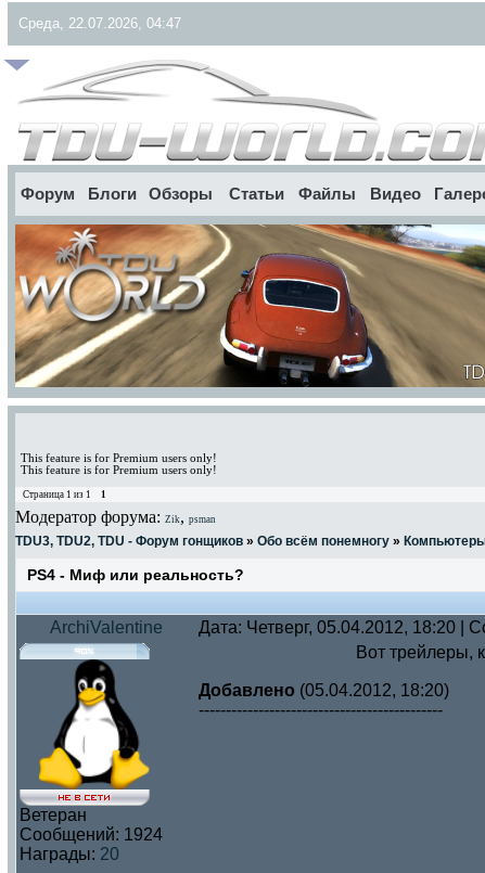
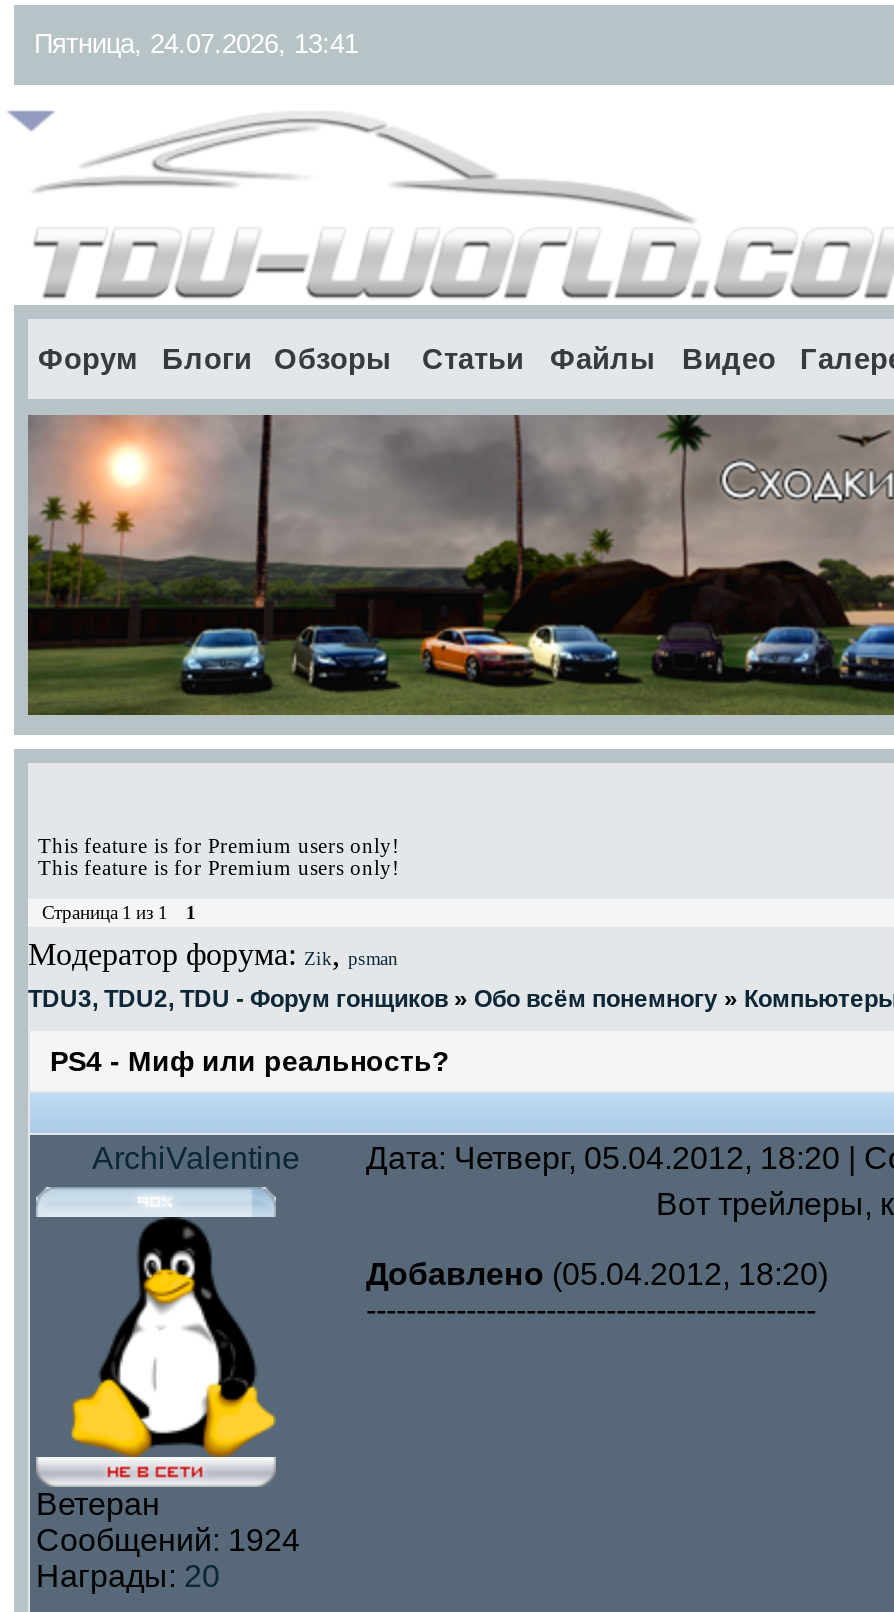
- Среда, 22.07.2026, 04:47
+ Пятница, 24.07.2026, 13:41

- [image]
+ [image]
